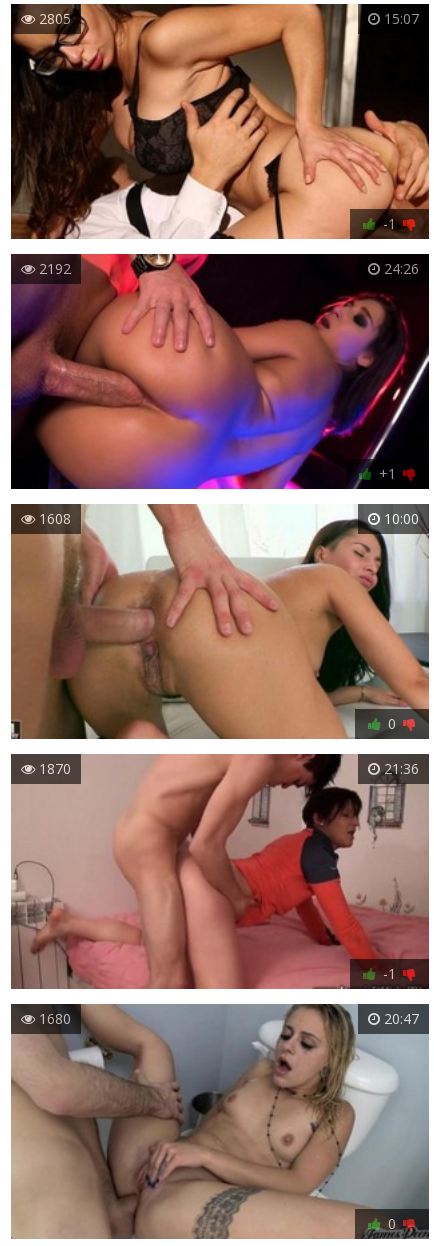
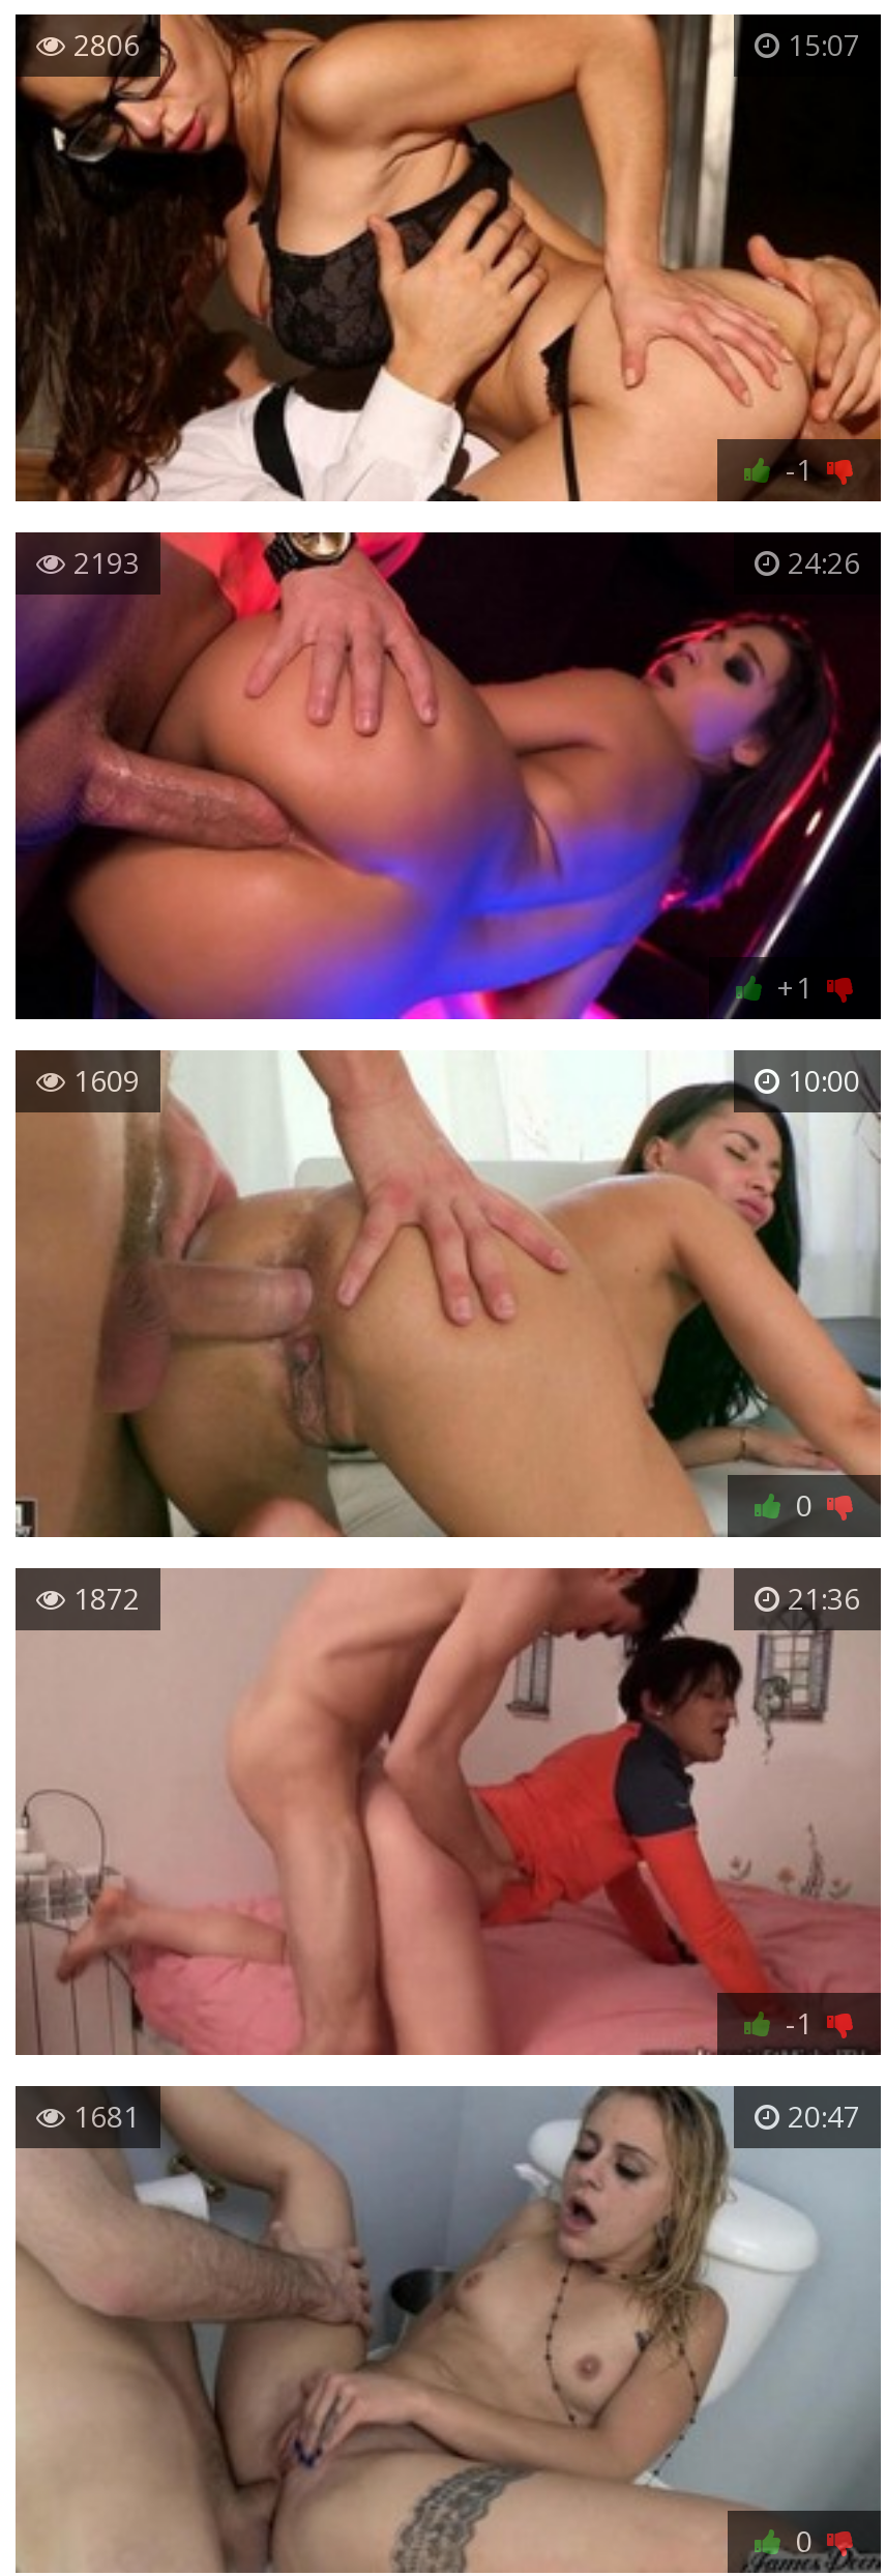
- 2805
+ 2806

- 2192
+ 2193

- 1608
+ 1609

- 1870
+ 1872

- 1680
+ 1681
